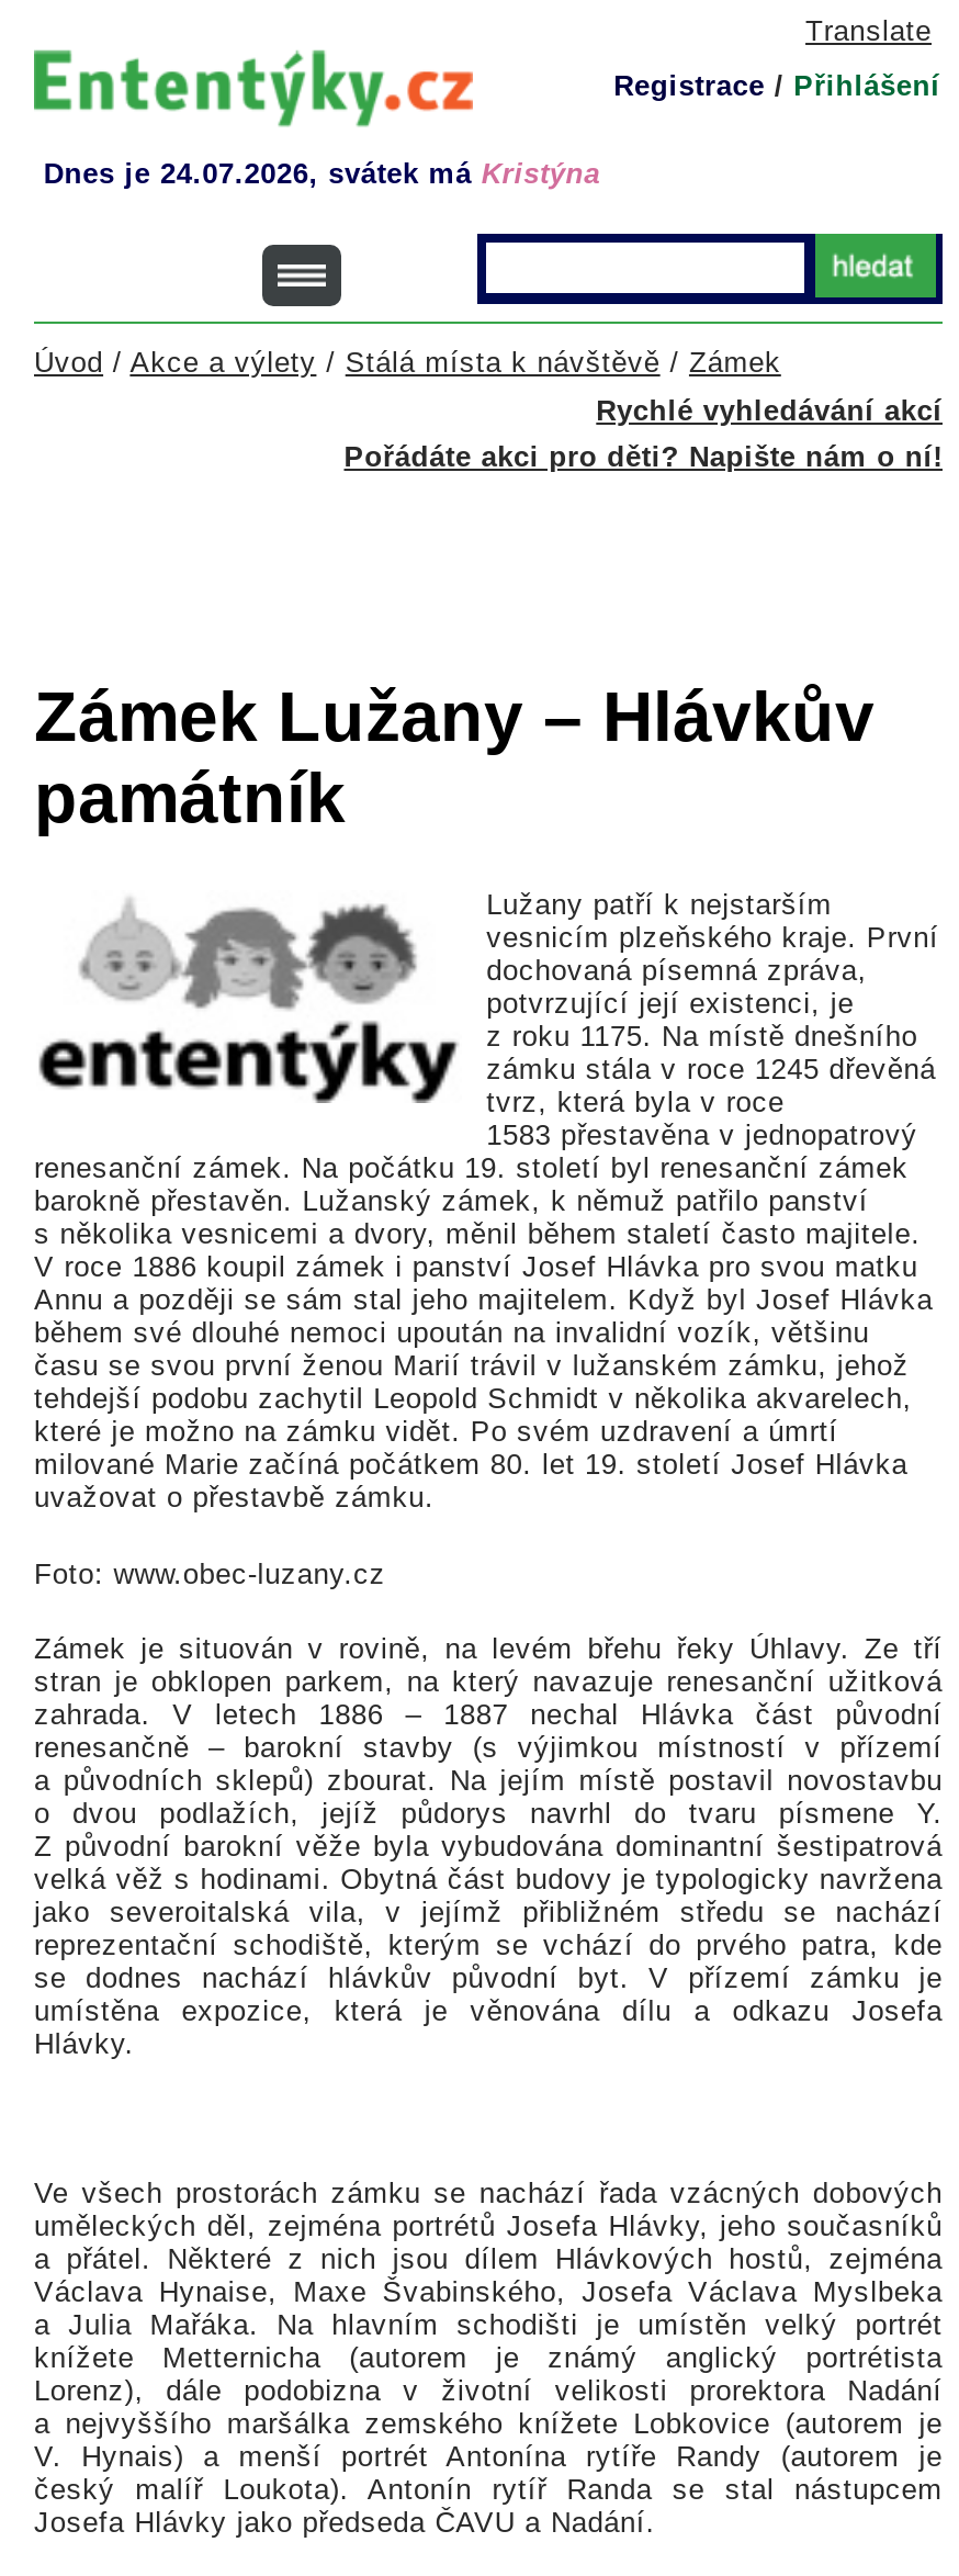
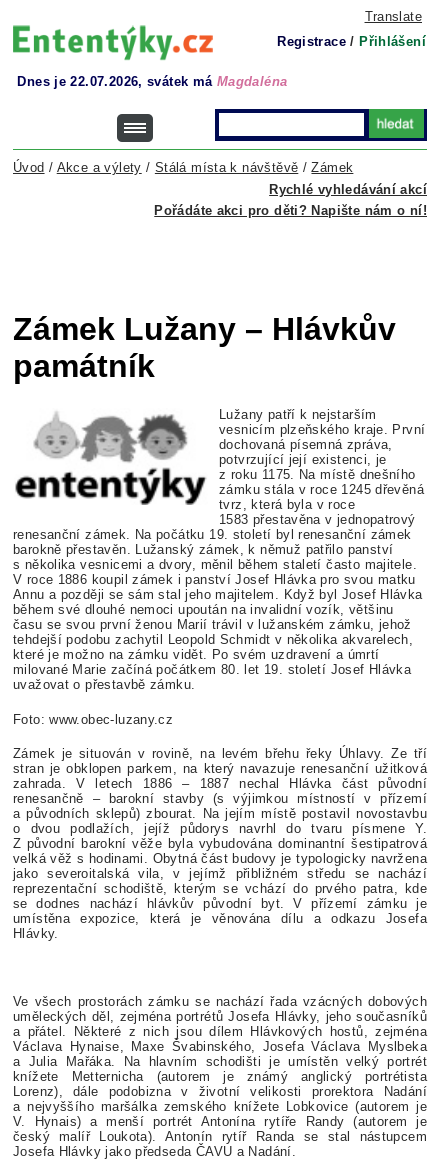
- Dnes je 24.07.2026, svátek má Kristýna
+ Dnes je 22.07.2026, svátek má Magdaléna
